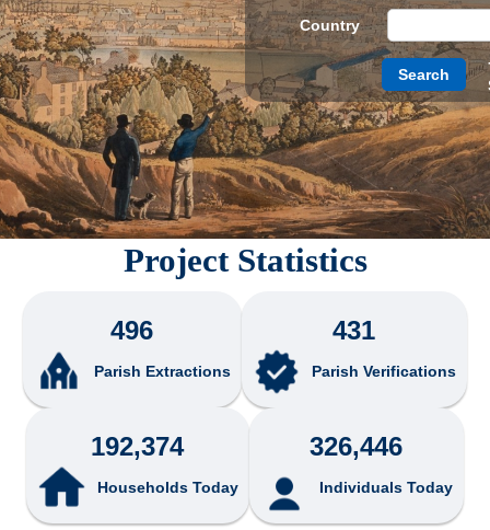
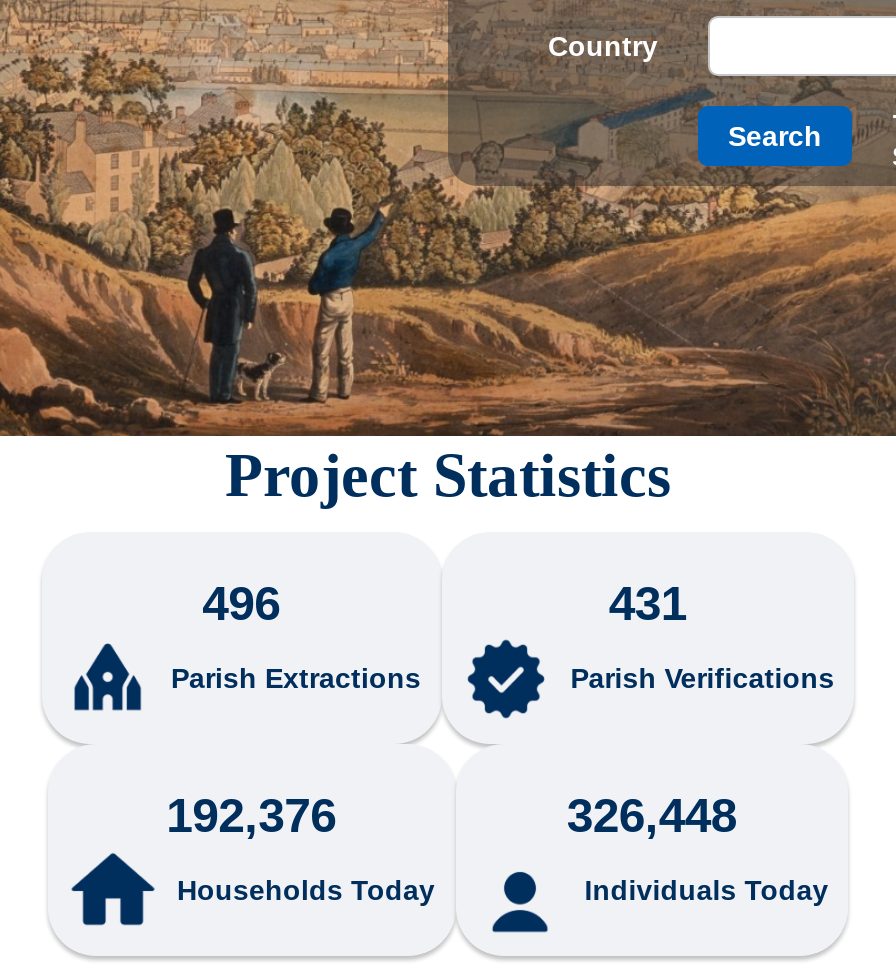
- 192,374
+ 192,376

- 326,446
+ 326,448
